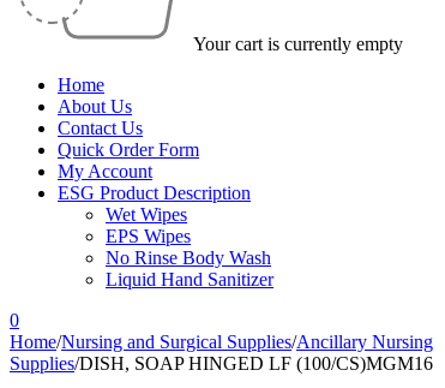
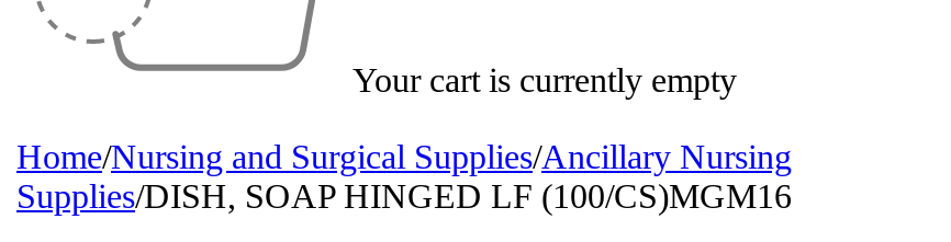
- Home
- About Us
- Contact Us
- Quick Order Form
- My Account
- ESG Product Description
- Wet Wipes
- EPS Wipes
- No Rinse Body Wash
- Liquid Hand Sanitizer
- 0
